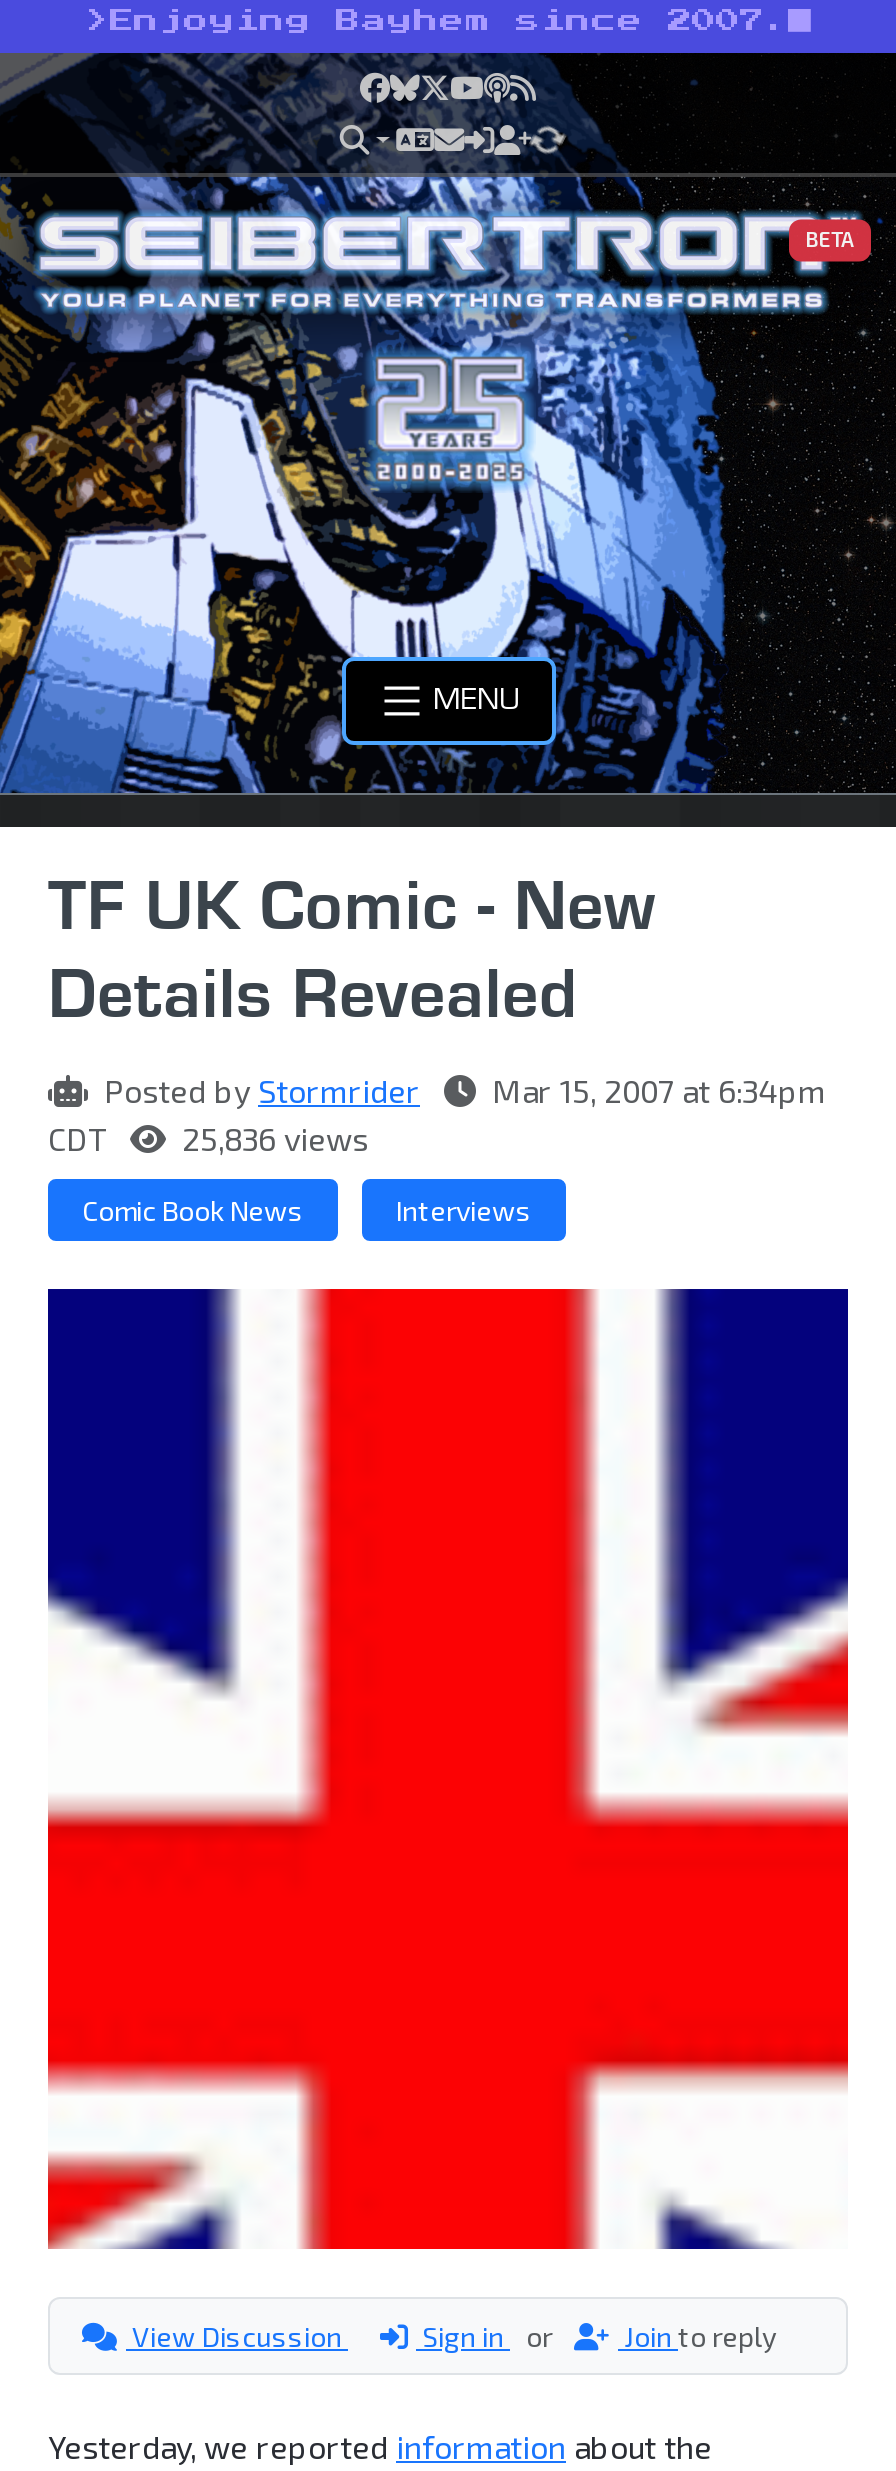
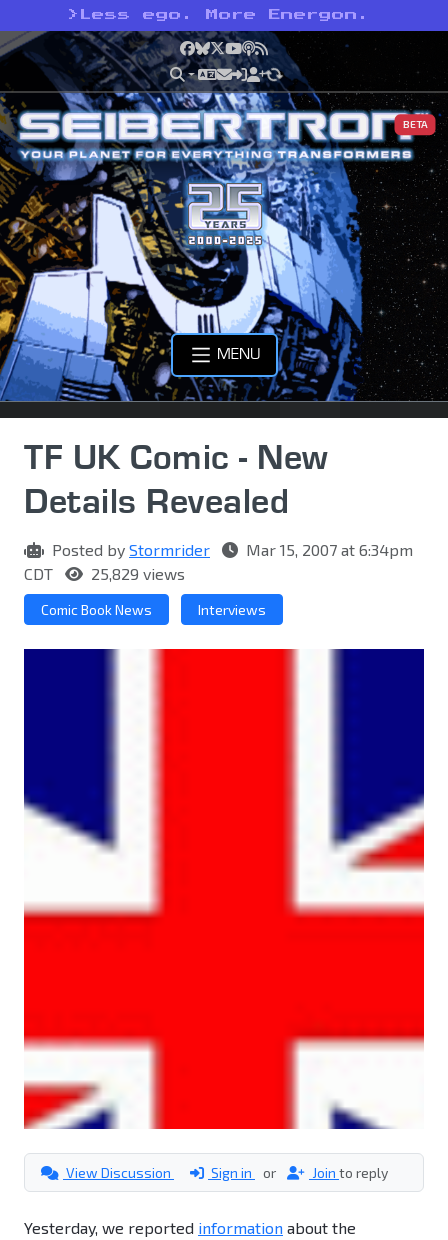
- > Enjoying Bayhem since 2007.
+ > Less ego. More Energon.

- CDT 25,836 views
+ CDT 25,829 views
